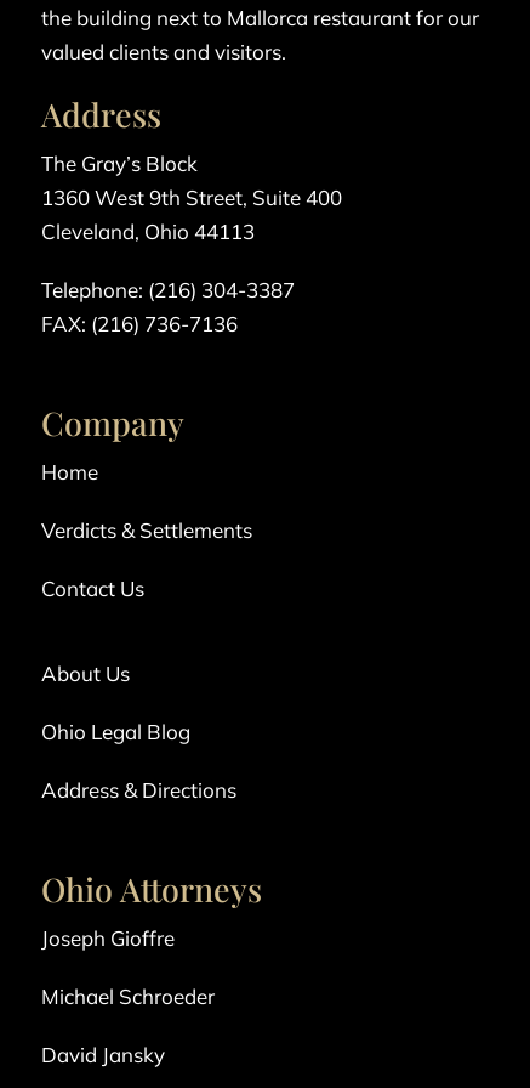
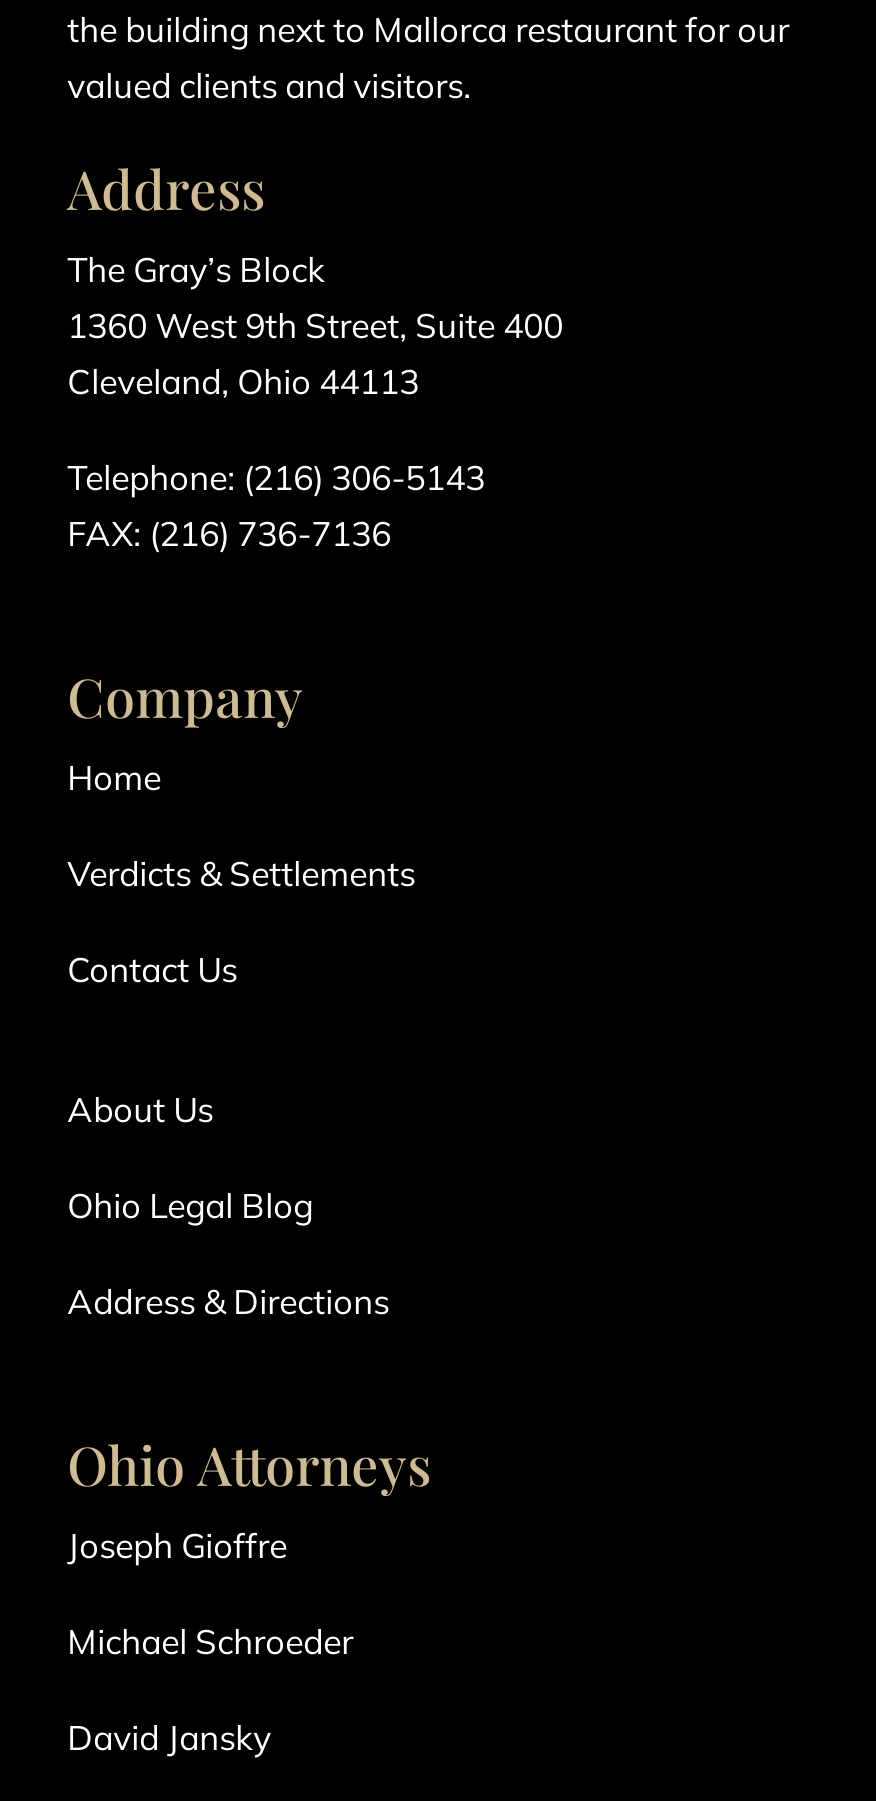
- Telephone: (216) 304-3387
+ Telephone: (216) 306-5143
